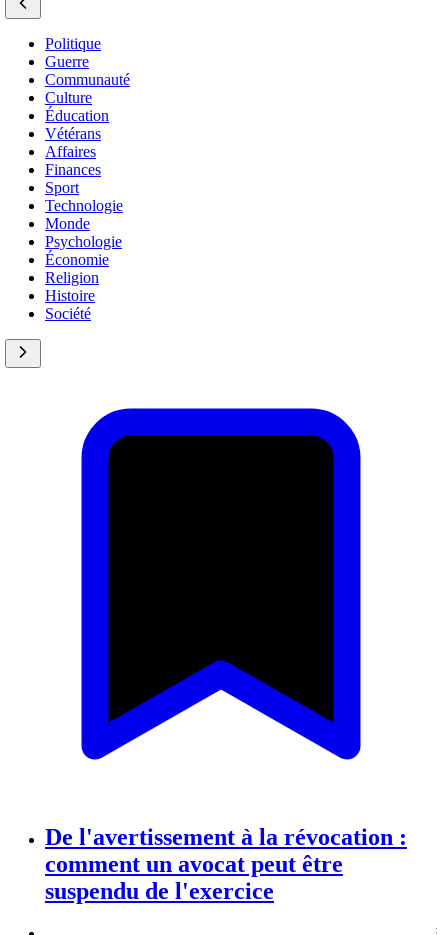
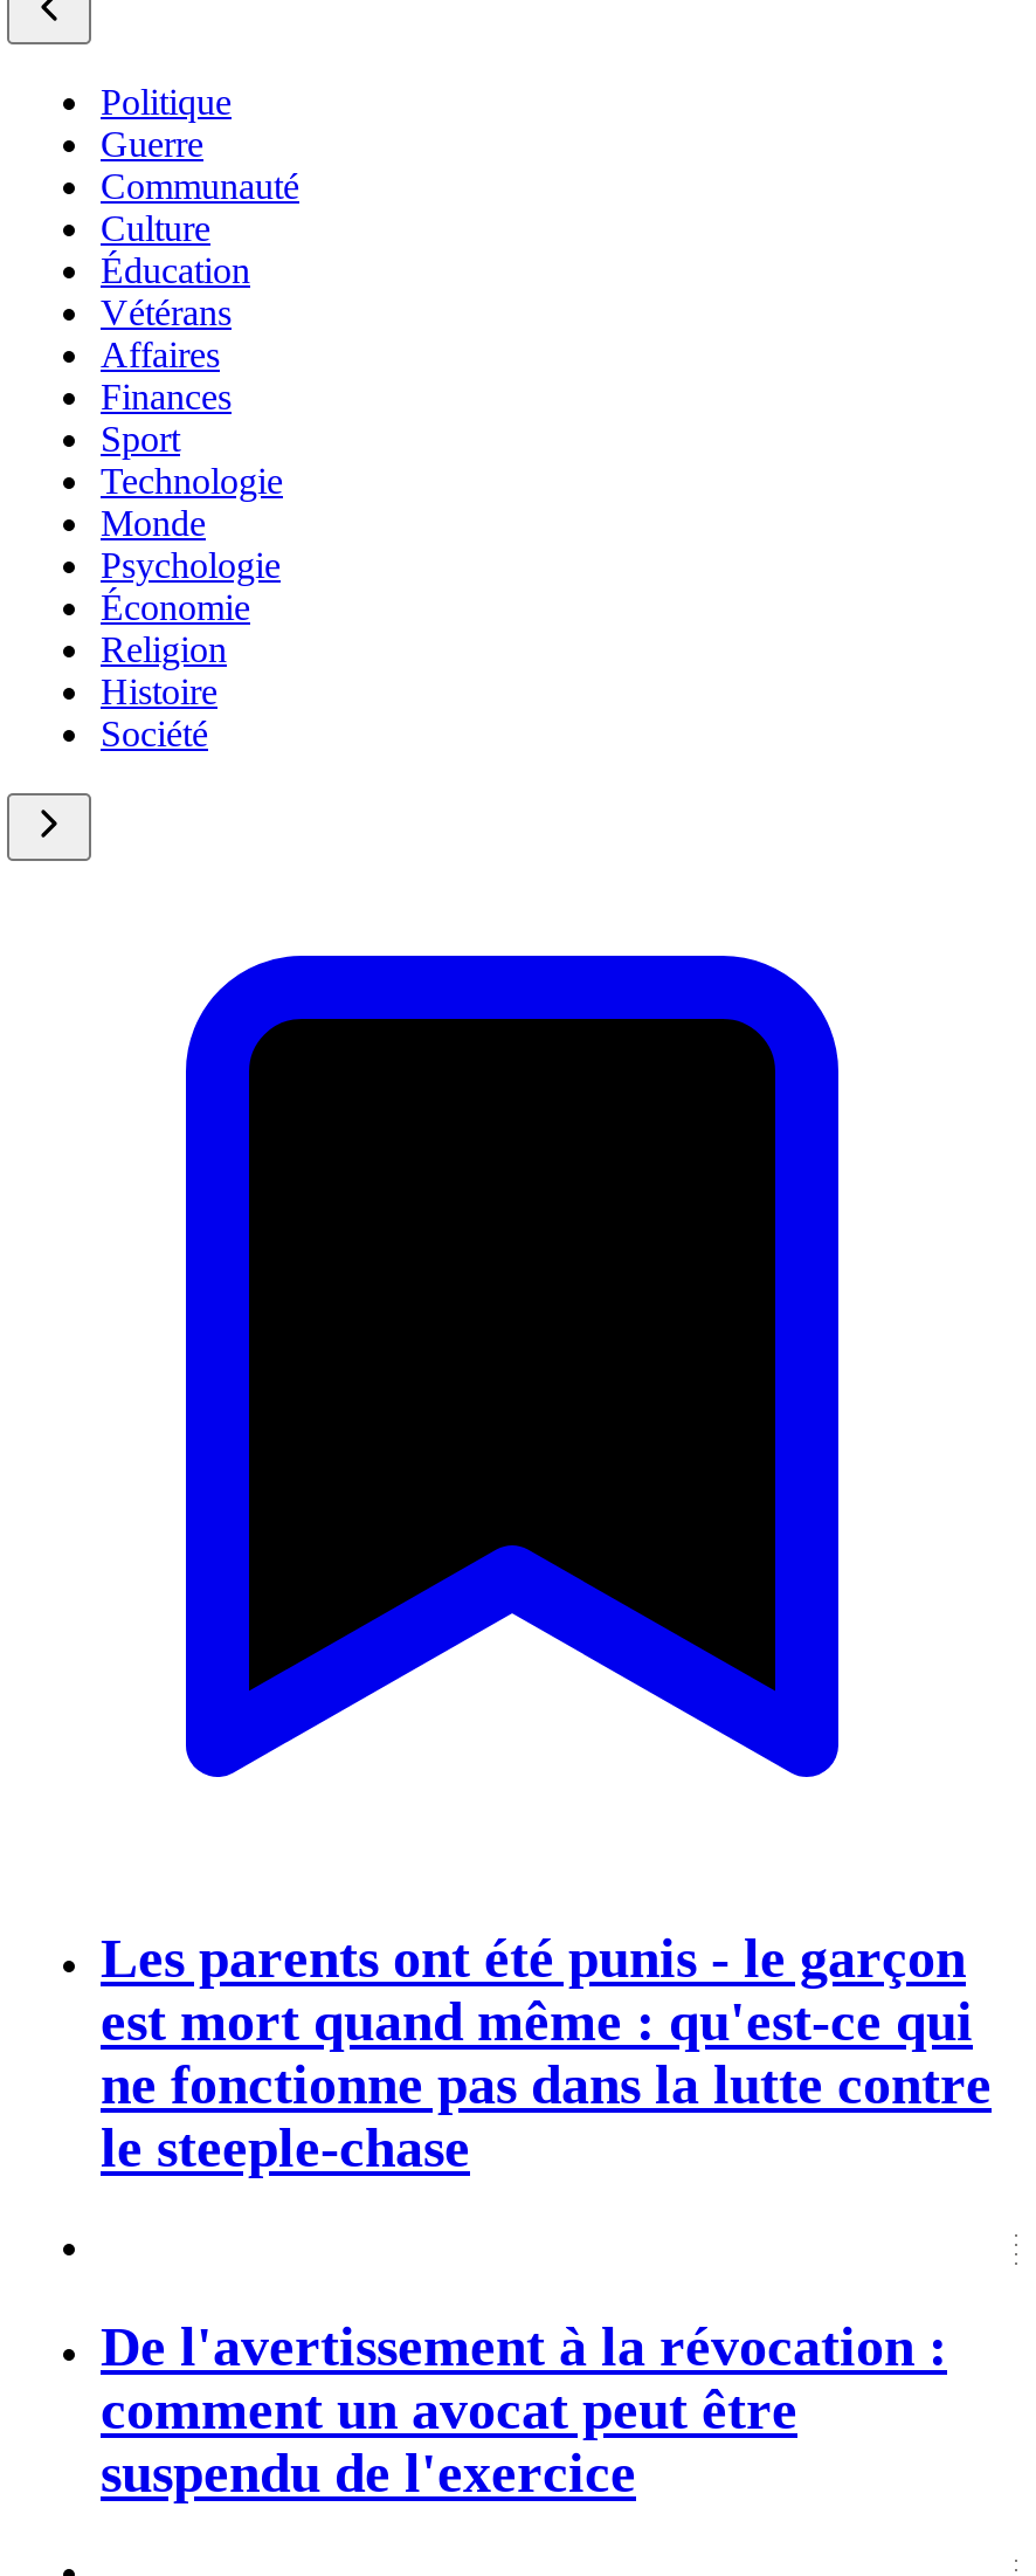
+ Les parents ont été punis - le garçon
+ est mort quand même : qu'est-ce qui
+ ne fonctionne pas dans la lutte contre
+ le steeple-chase
